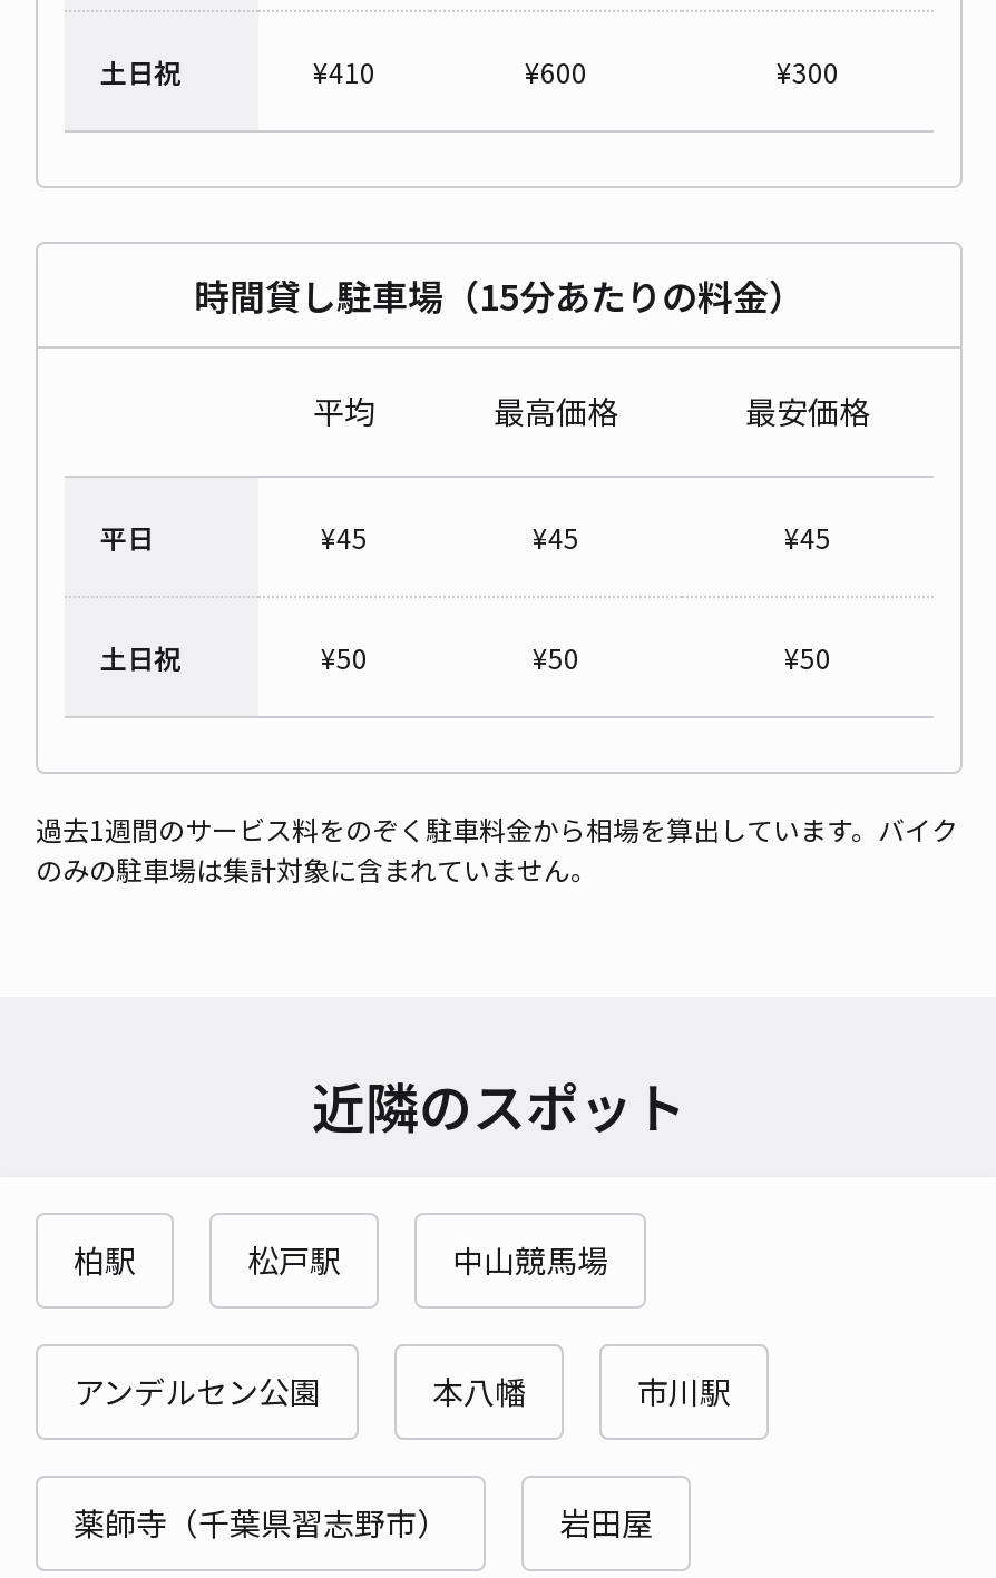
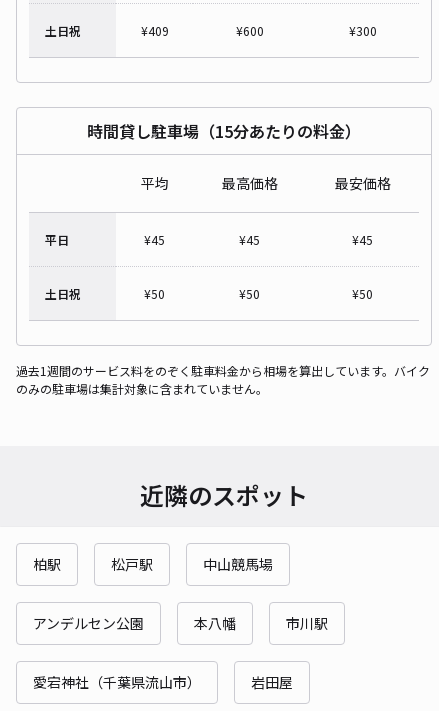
- ¥410
+ ¥409

- 薬師寺（千葉県習志野市）
+ 愛宕神社（千葉県流山市）
